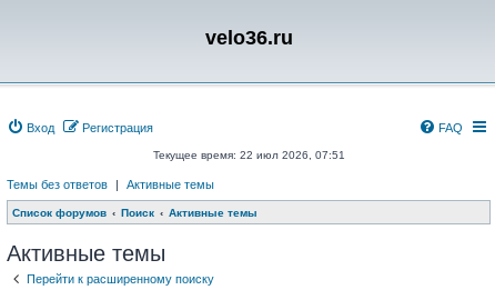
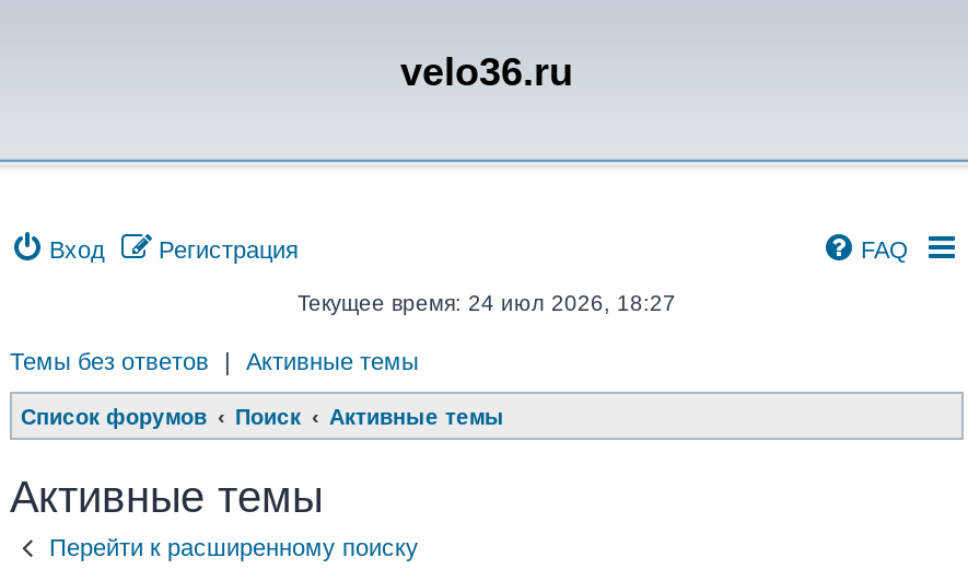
- Текущее время: 22 июл 2026, 07:51
+ Текущее время: 24 июл 2026, 18:27
